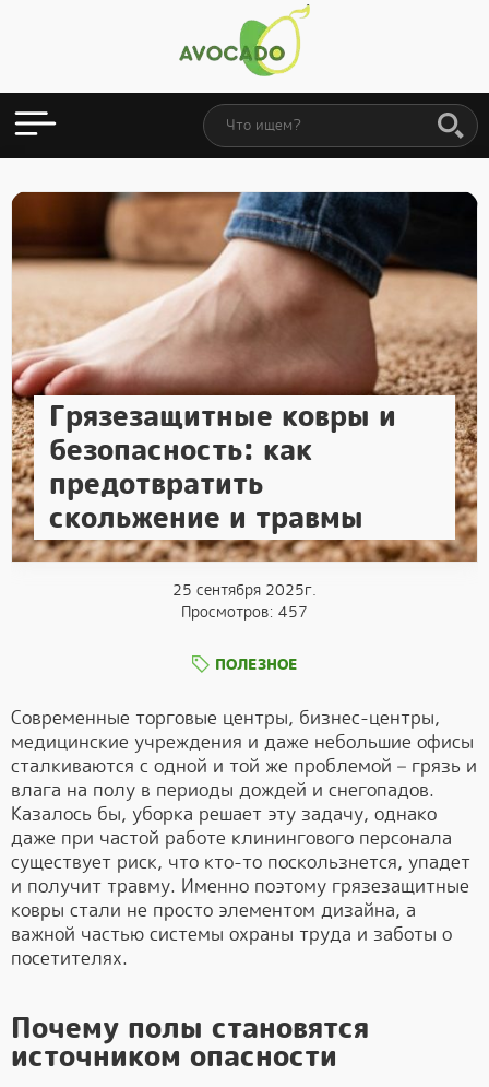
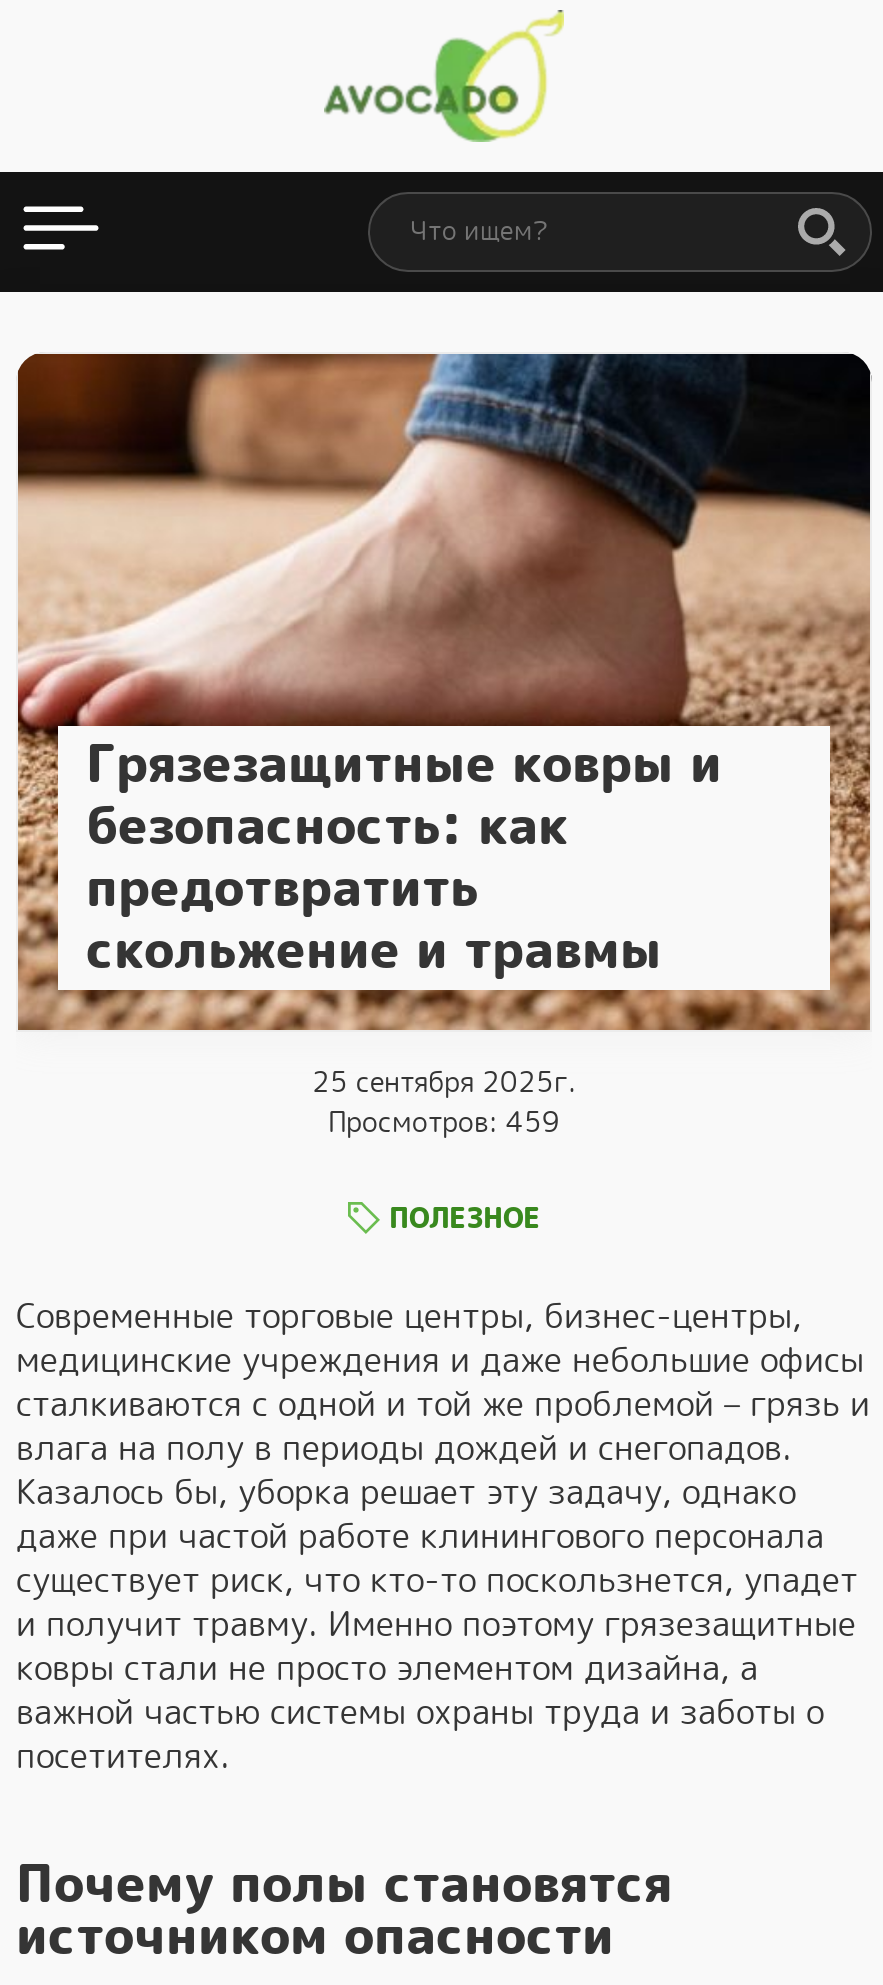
- Просмотров: 457
+ Просмотров: 459
